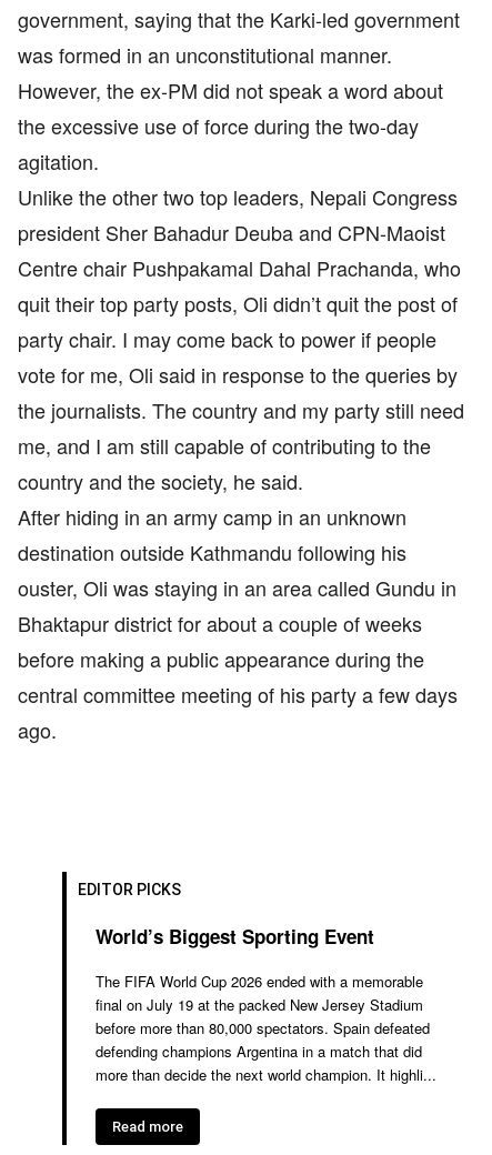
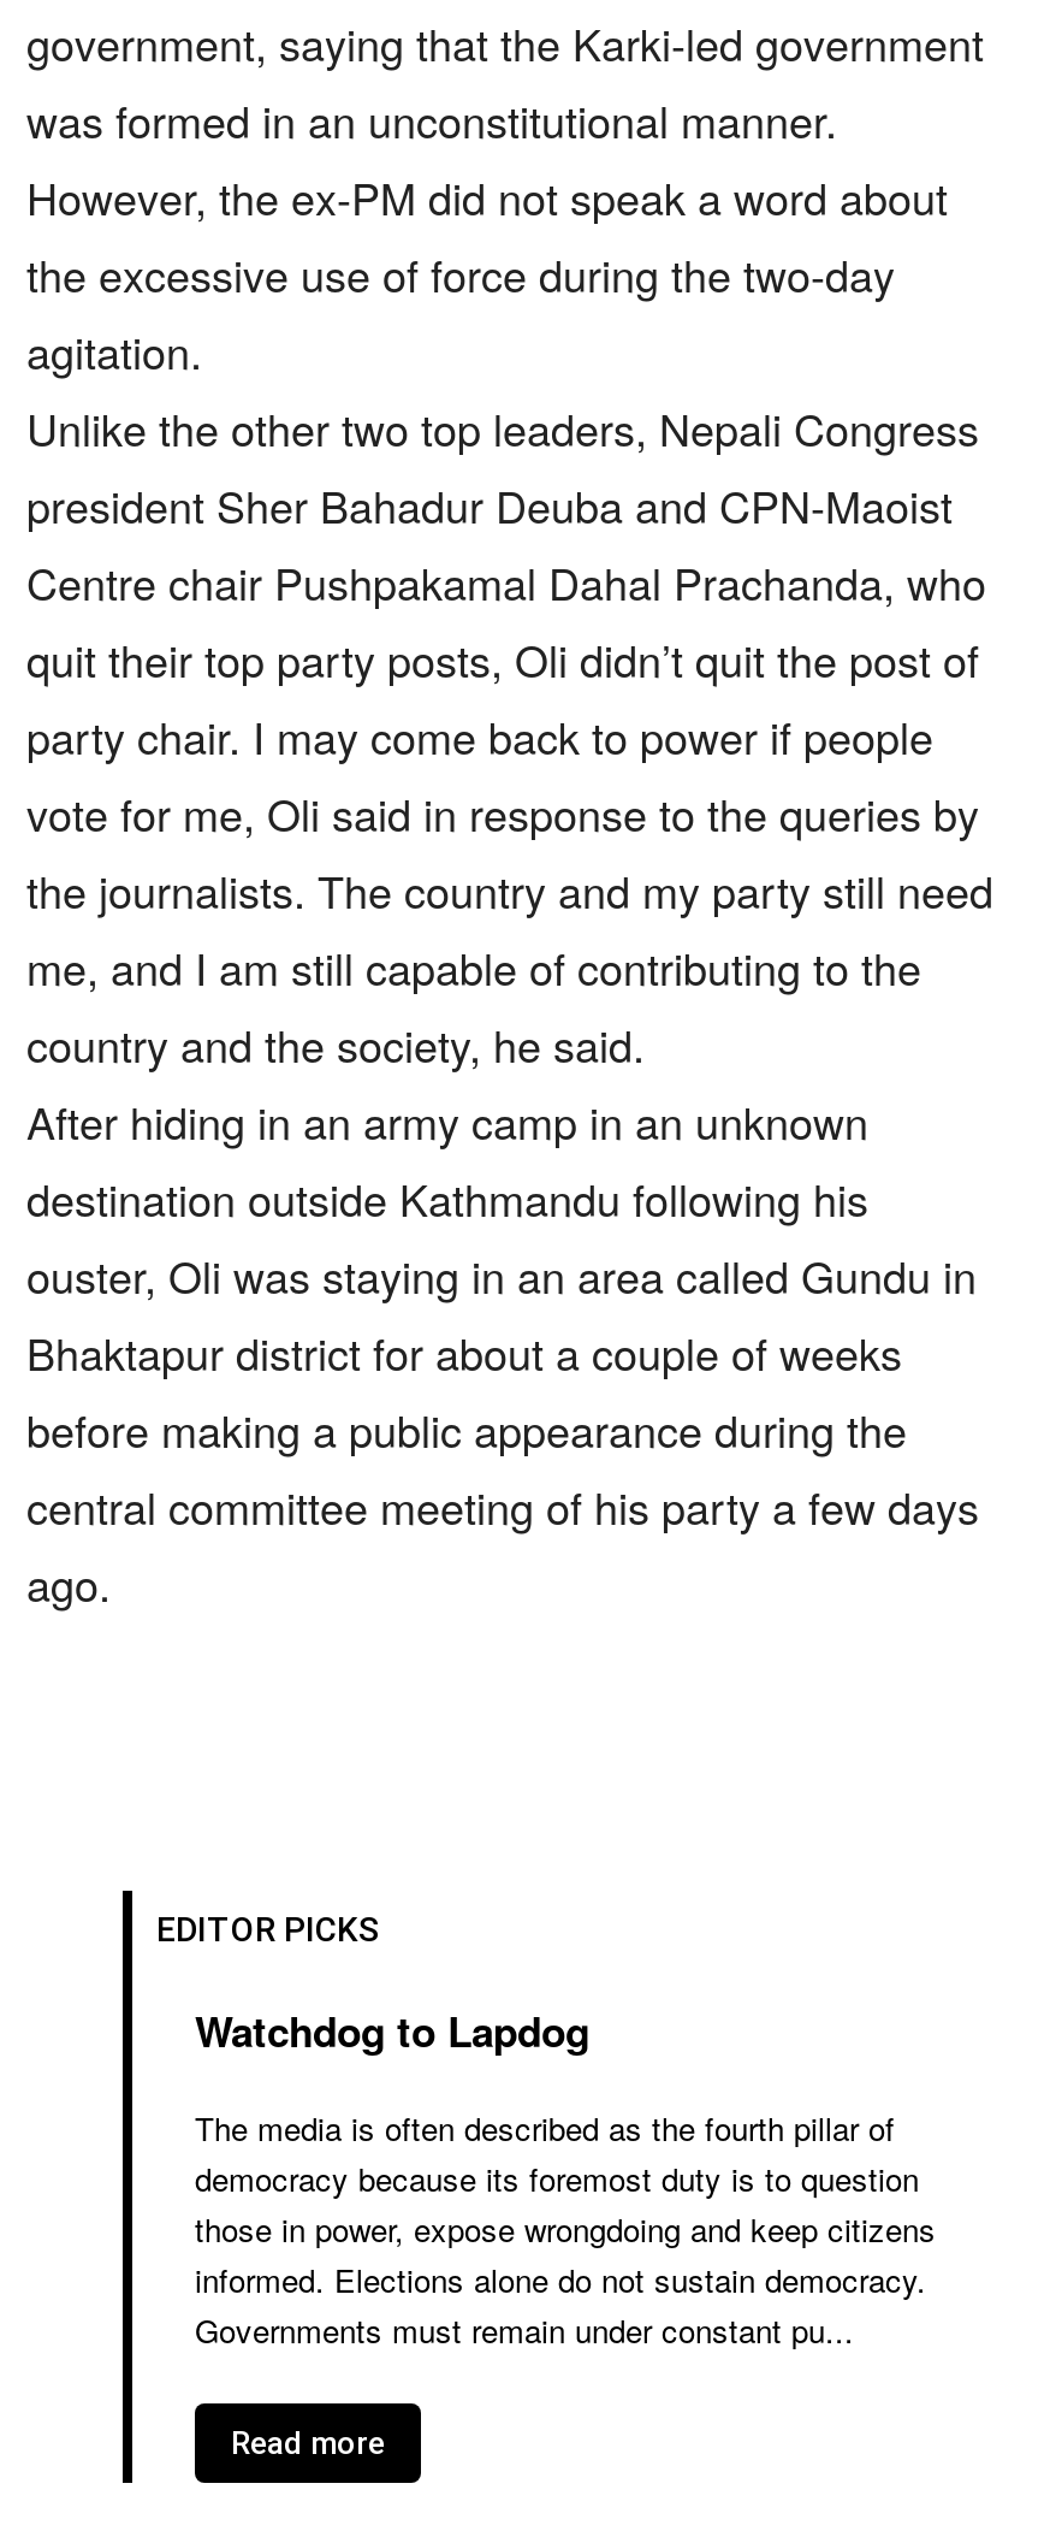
- World’s Biggest Sporting Event
+ Watchdog to Lapdog

- The FIFA World Cup 2026 ended with a memorable
- final on July 19 at the packed New Jersey Stadium
- before more than 80,000 spectators. Spain defeated
- defending champions Argentina in a match that did
- more than decide the next world champion. It highli...
+ The media is often described as the fourth pillar of
+ democracy because its foremost duty is to question
+ those in power, expose wrongdoing and keep citizens
+ informed. Elections alone do not sustain democracy.
+ Governments must remain under constant pu...
